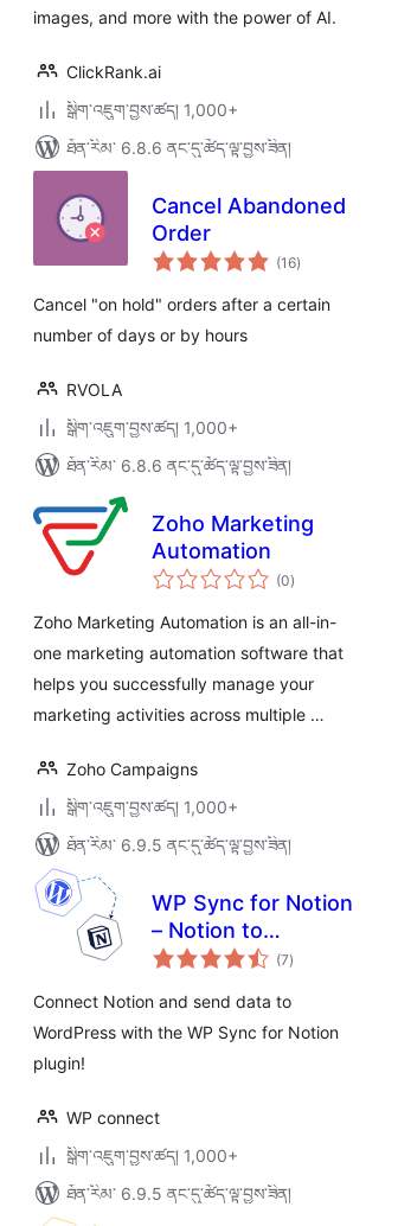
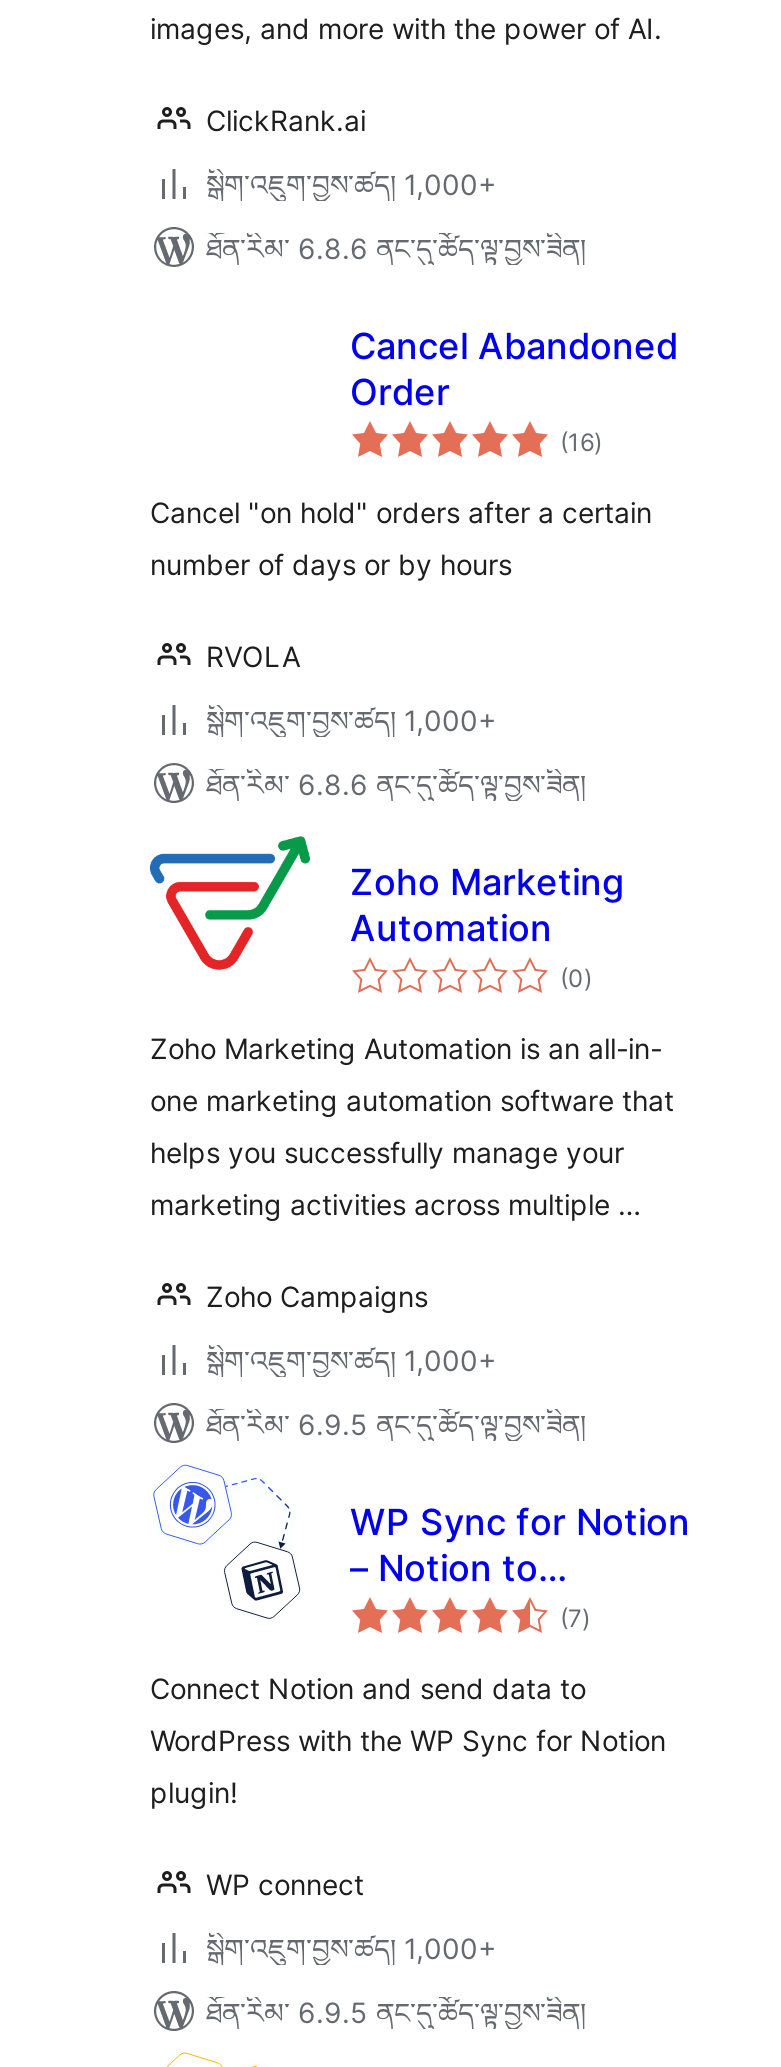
- [image]
